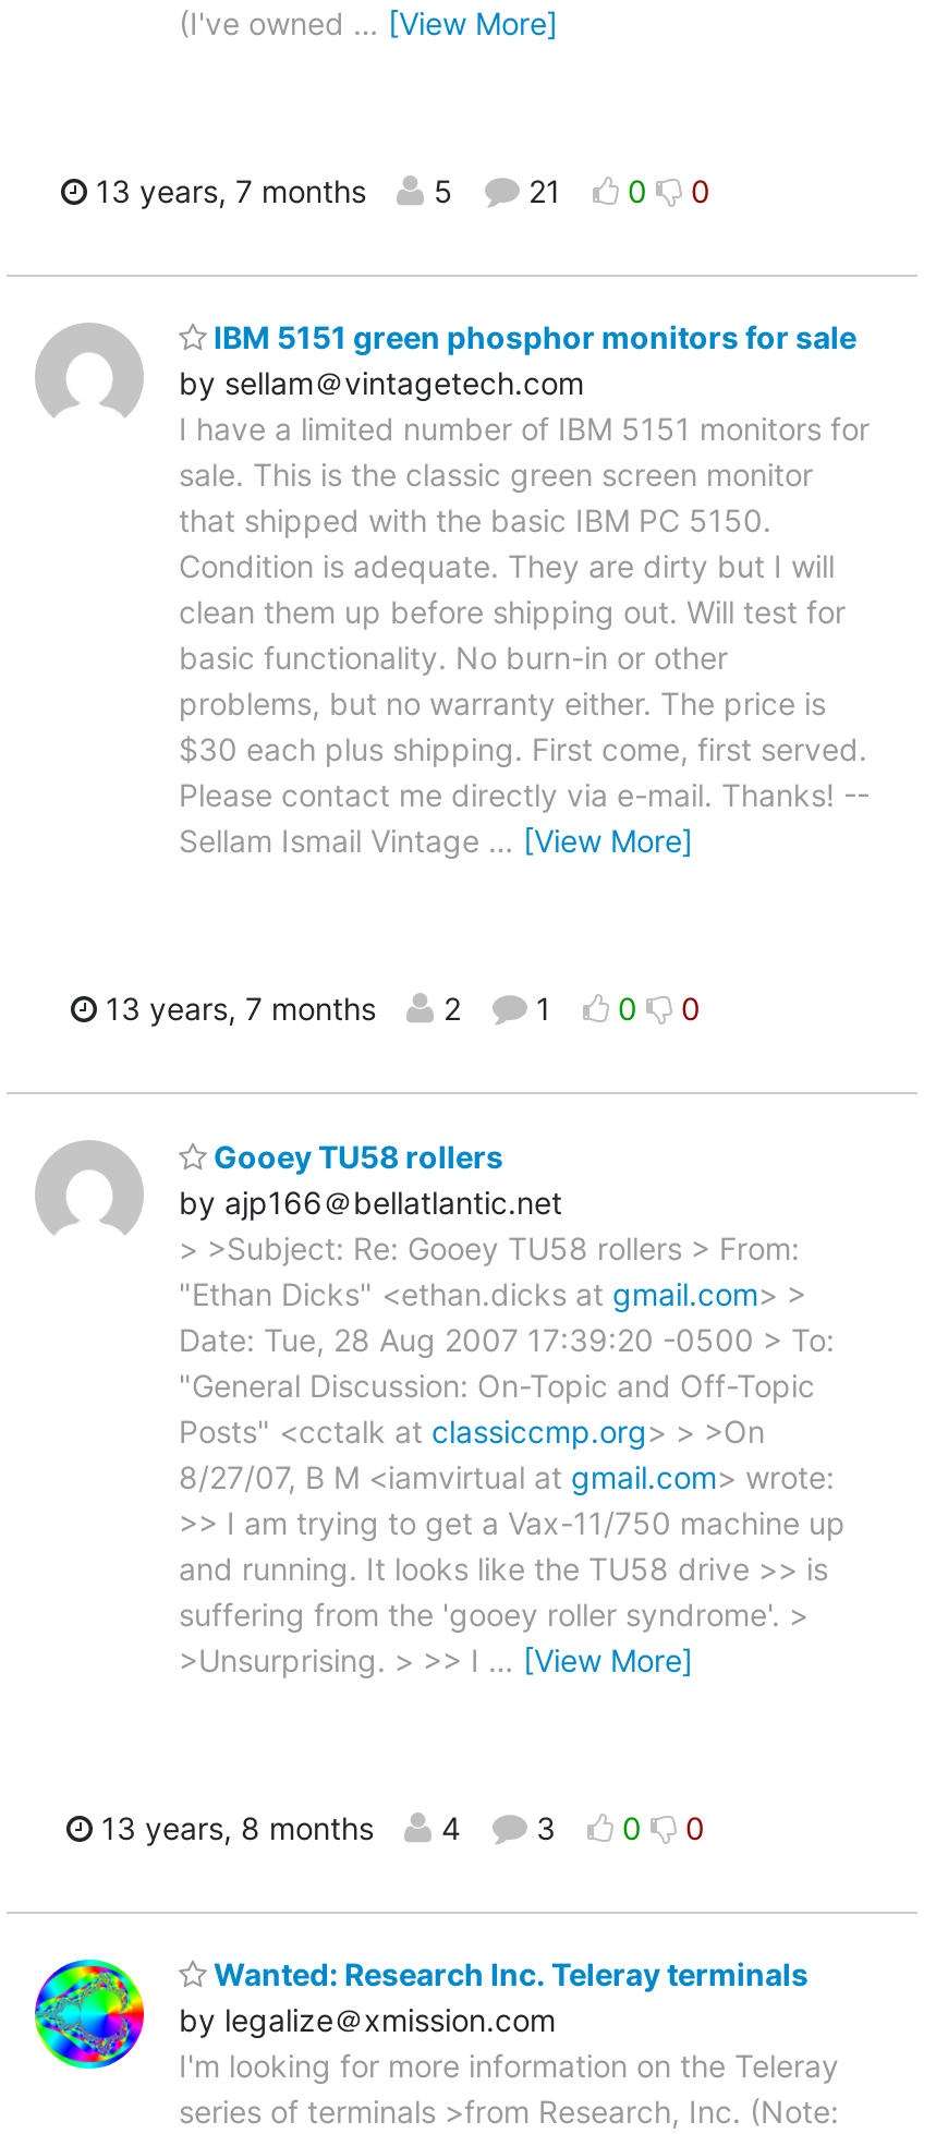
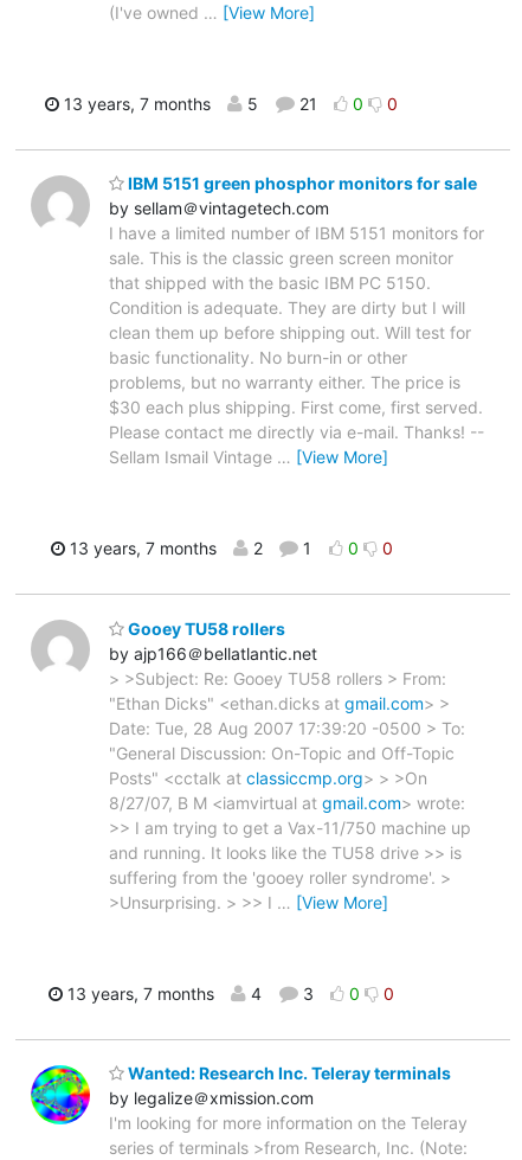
- 13 years, 8 months 4 3 0 0
+ 13 years, 7 months 4 3 0 0
